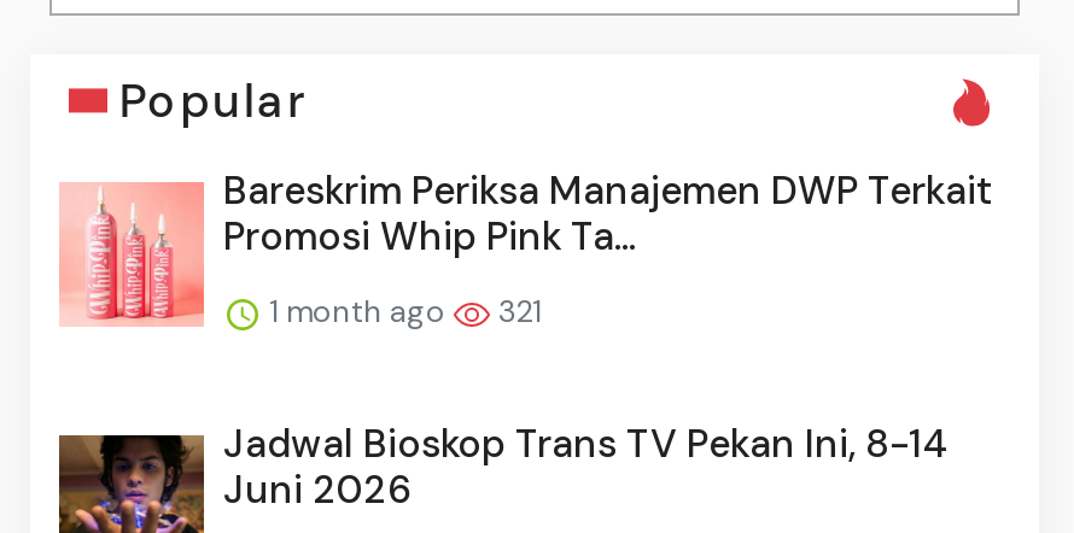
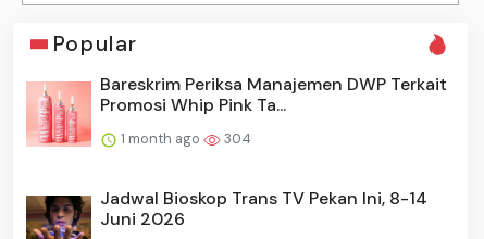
- 1 month ago 321
+ 1 month ago 304
